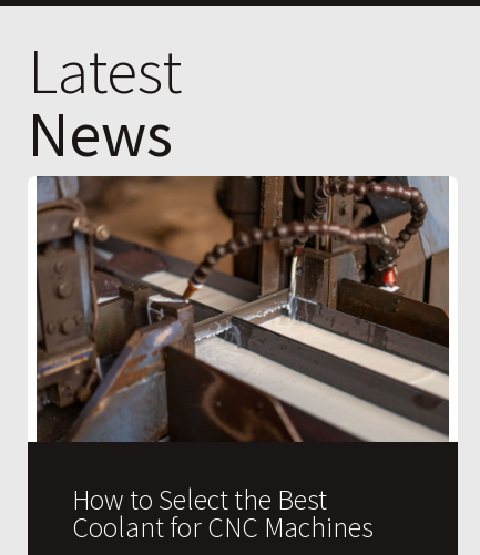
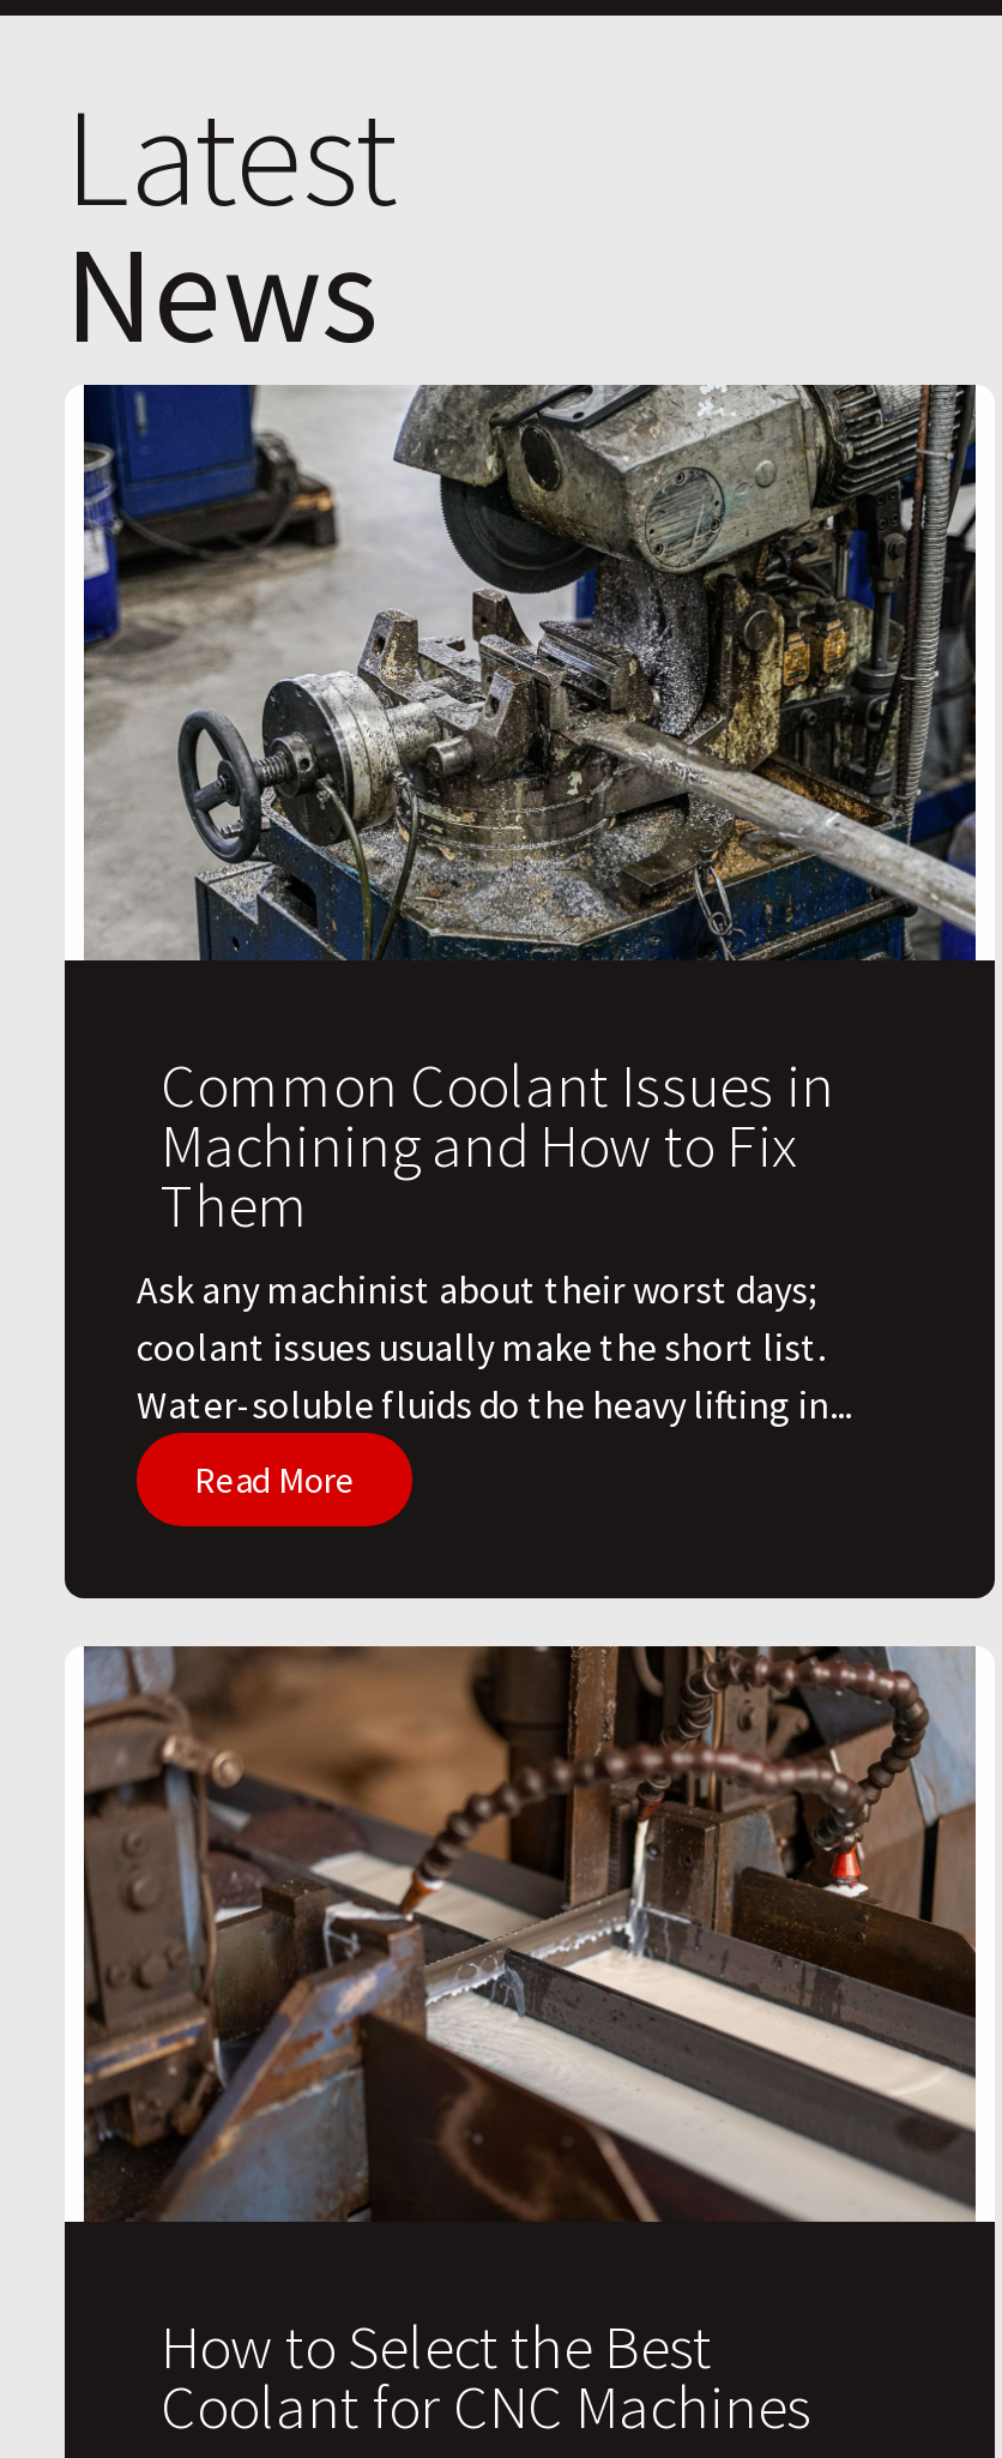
+ [image]
+ Common Coolant Issues in
+ Machining and How to Fix
+ Them
+ Ask any machinist about their worst days;
+ coolant issues usually make the short list.
+ Water-soluble fluids do the heavy lifting in...
+ Read More
